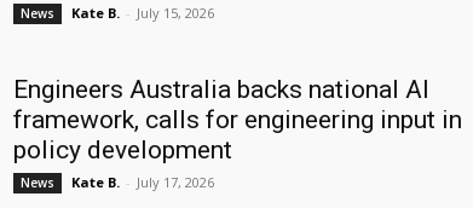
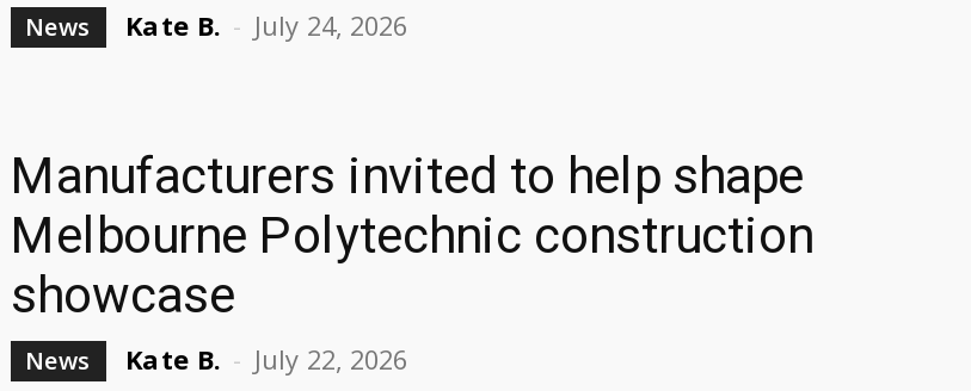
- News Kate B. - July 15, 2026
+ News Kate B. - July 24, 2026

- Engineers Australia backs national AI
- framework, calls for engineering input in
- policy development
+ Manufacturers invited to help shape
+ Melbourne Polytechnic construction
+ showcase

- News Kate B. - July 17, 2026
+ News Kate B. - July 22, 2026
